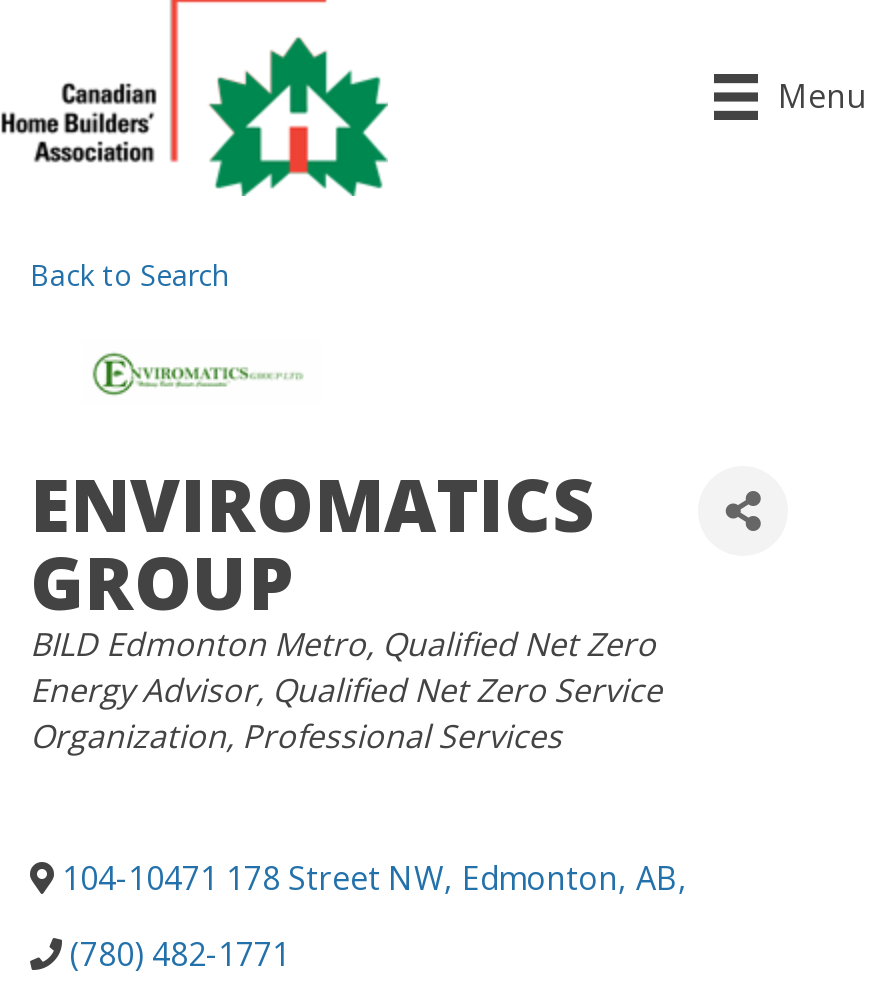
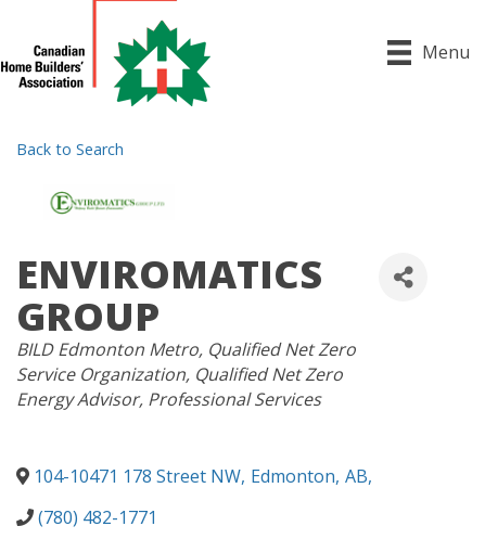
- Energy Advisor Qualified Net Zero Service
- Organization Professional Services
+ Service Organization Qualified Net Zero
+ Energy Advisor Professional Services
